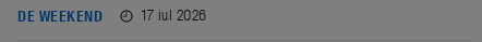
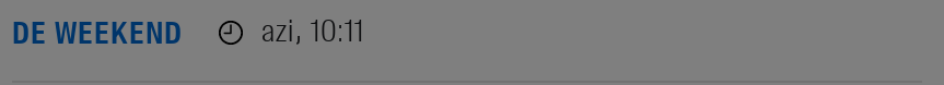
- DE WEEKEND 17 iul 2026
+ DE WEEKEND azi, 10:11
